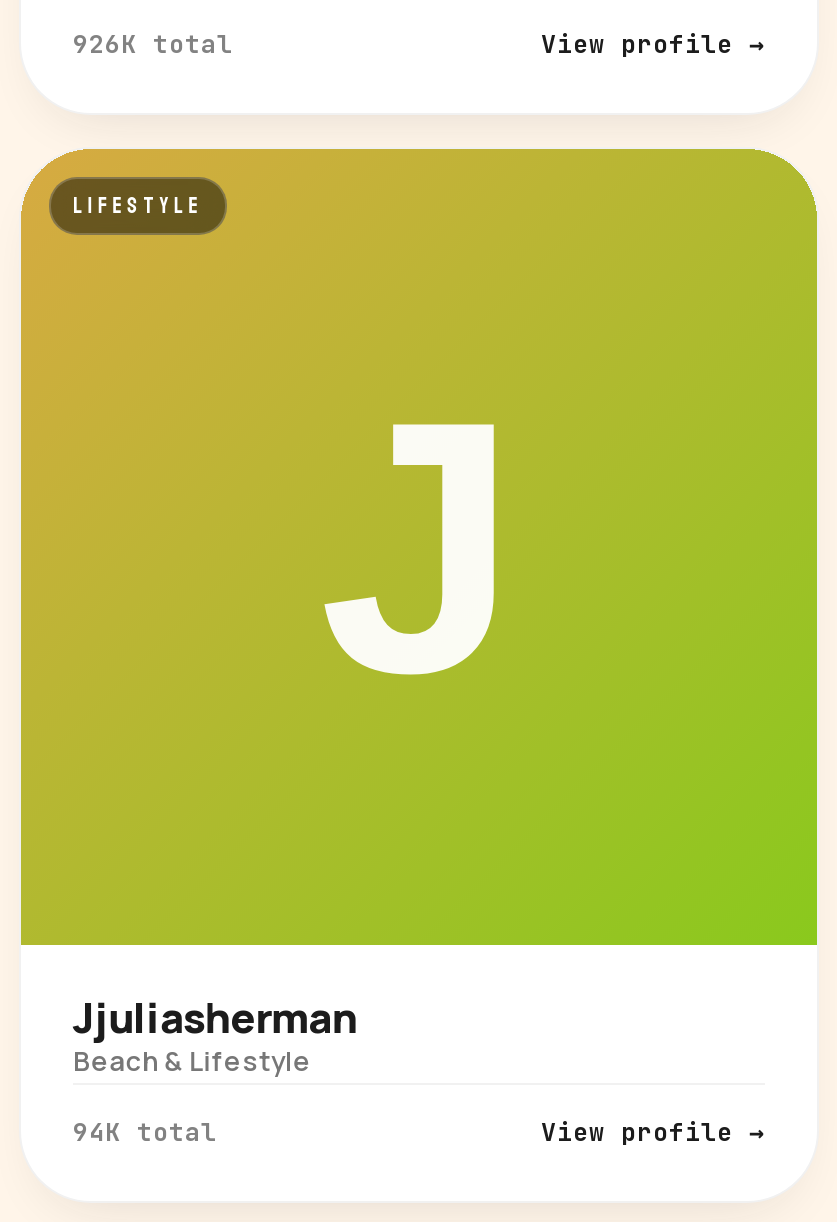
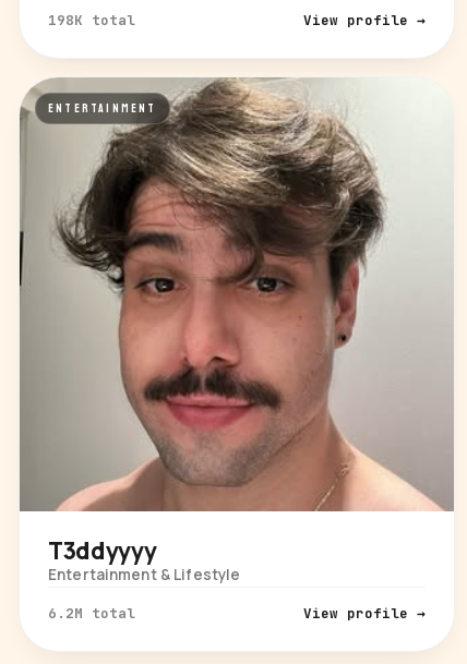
- 926K total
+ 198K total

- [image]
- LIFESTYLE
+ [image]
+ ENTERTAINMENT

- Jjuliasherman
- Beach & Lifestyle
+ T3ddyyyy
+ Entertainment & Lifestyle

- 94K total
+ 6.2M total
